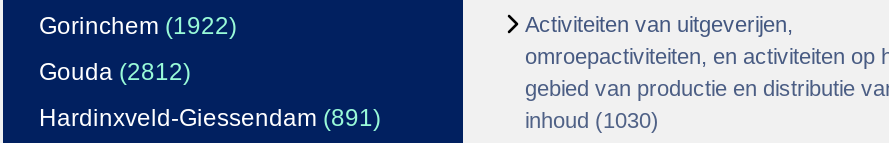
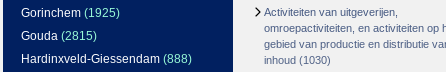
- Gorinchem (1922)
+ Gorinchem (1925)

- Gouda (2812)
+ Gouda (2815)

- Hardinxveld-Giessendam (891)
+ Hardinxveld-Giessendam (888)
